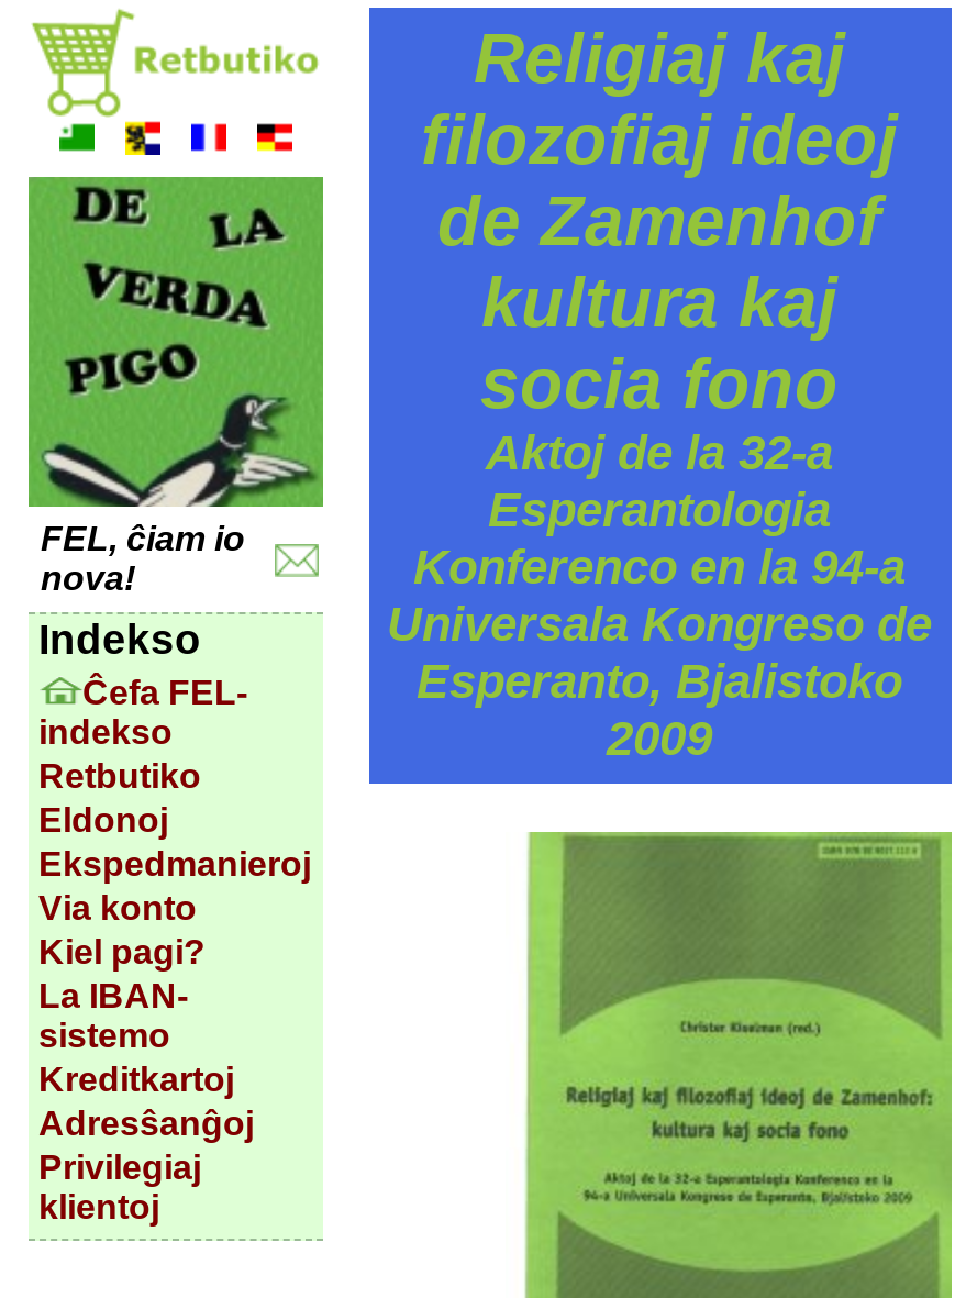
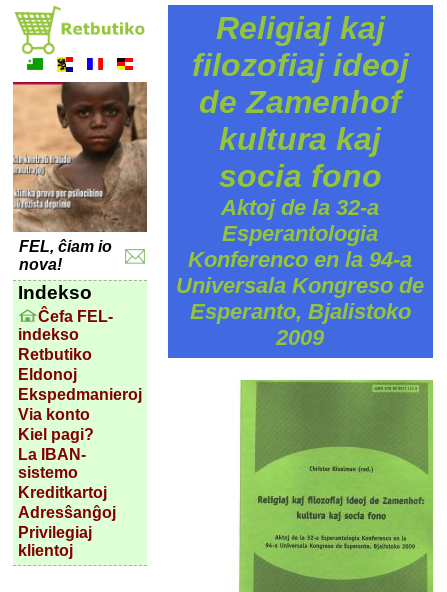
- [image]
+ [image]
